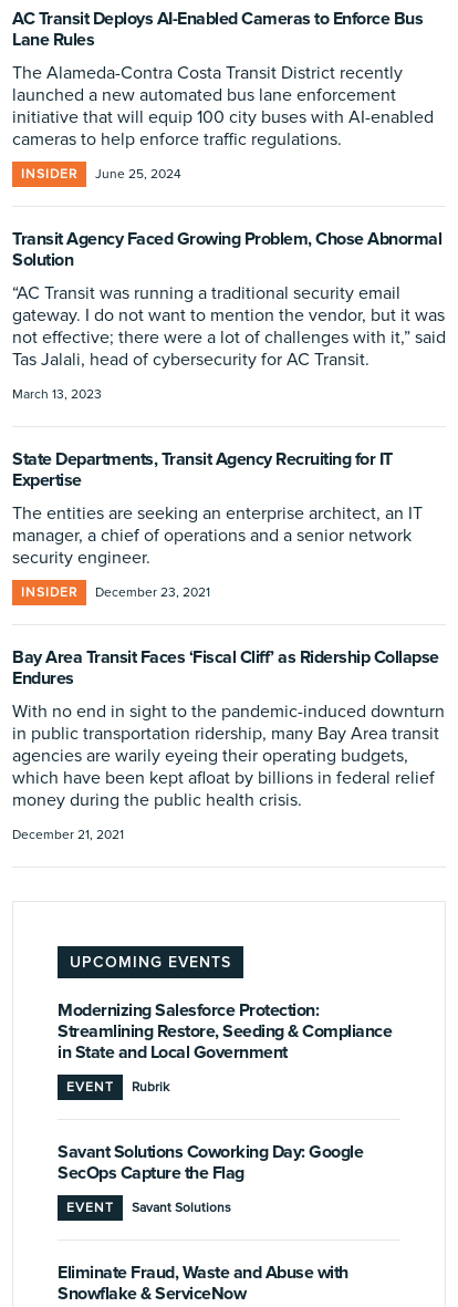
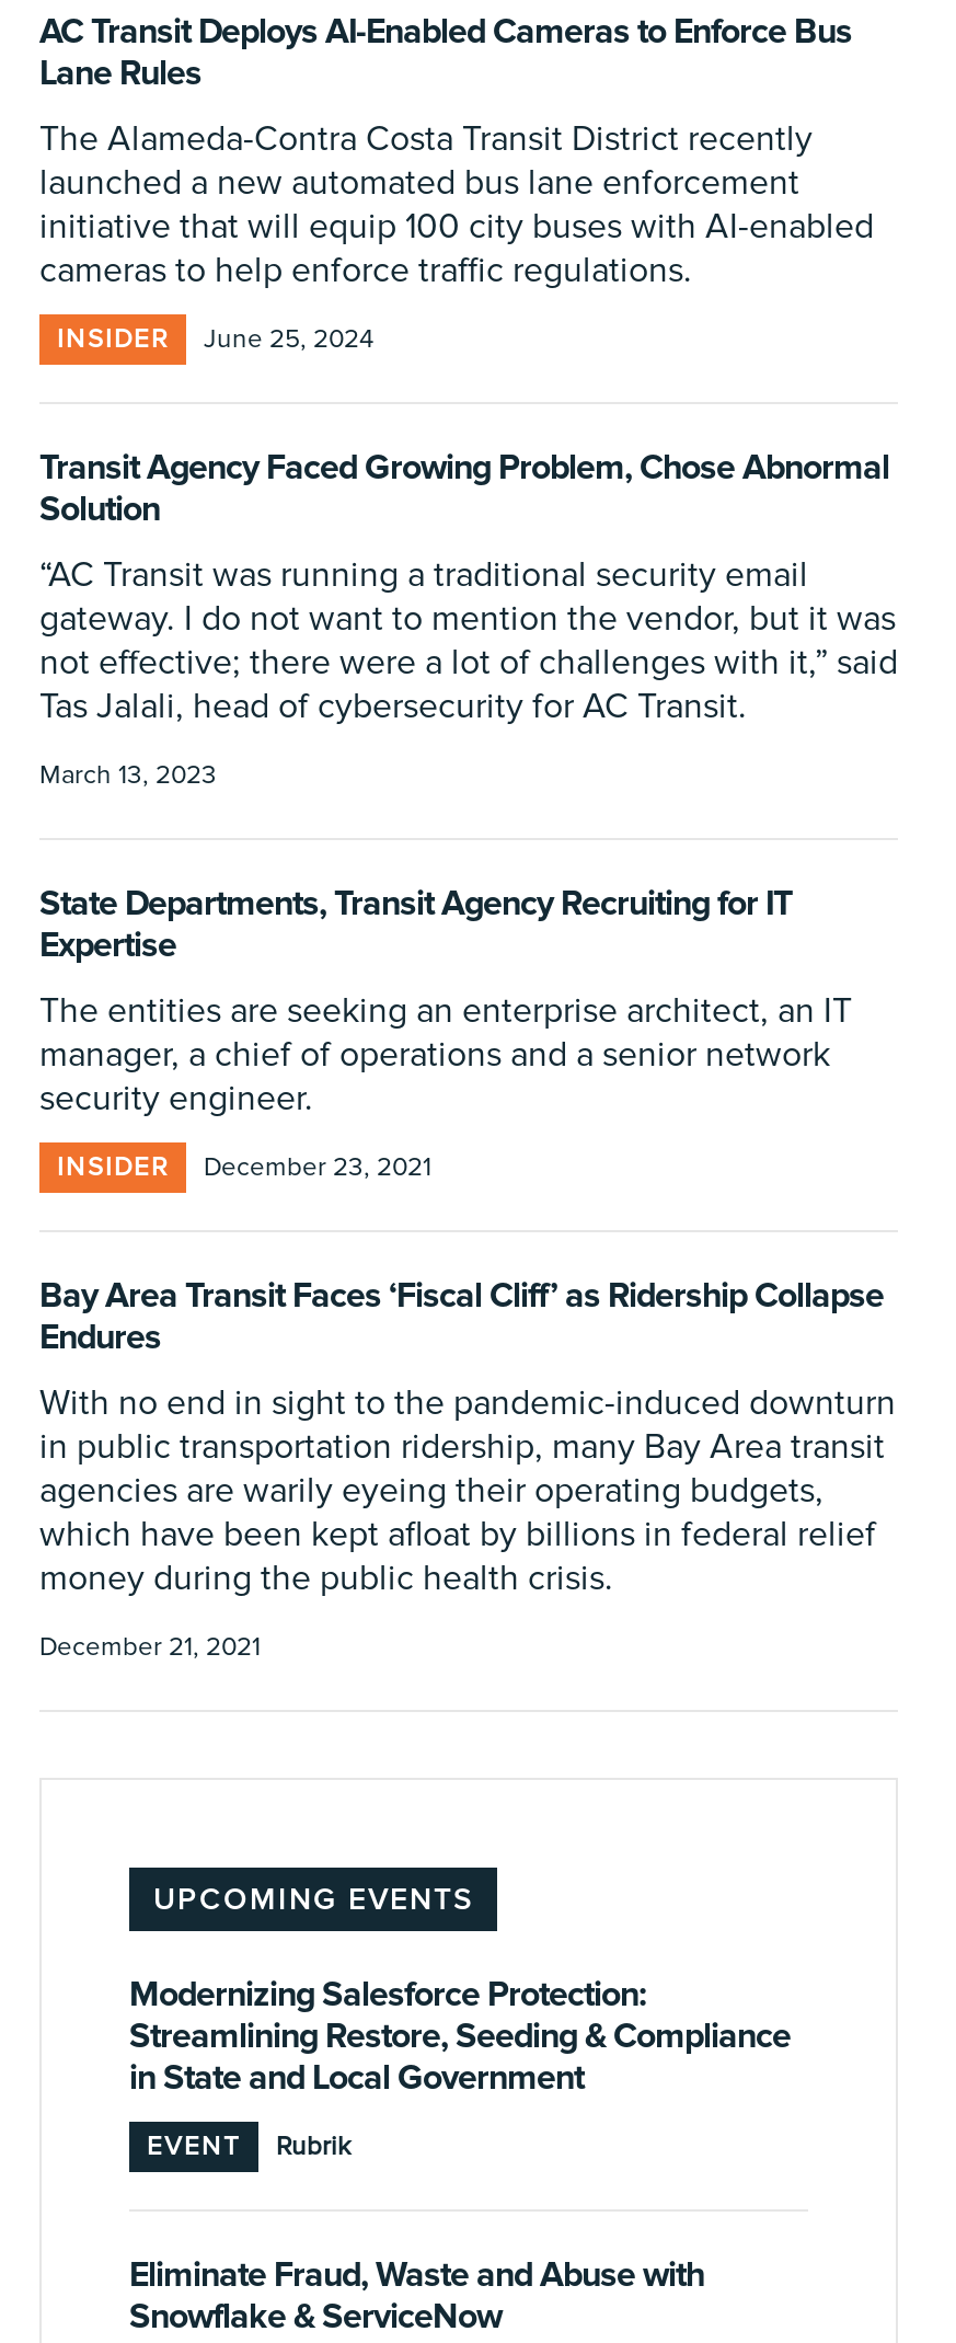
- Savant Solutions Coworking Day: Google
- SecOps Capture the Flag
- EVENT
- Savant Solutions
